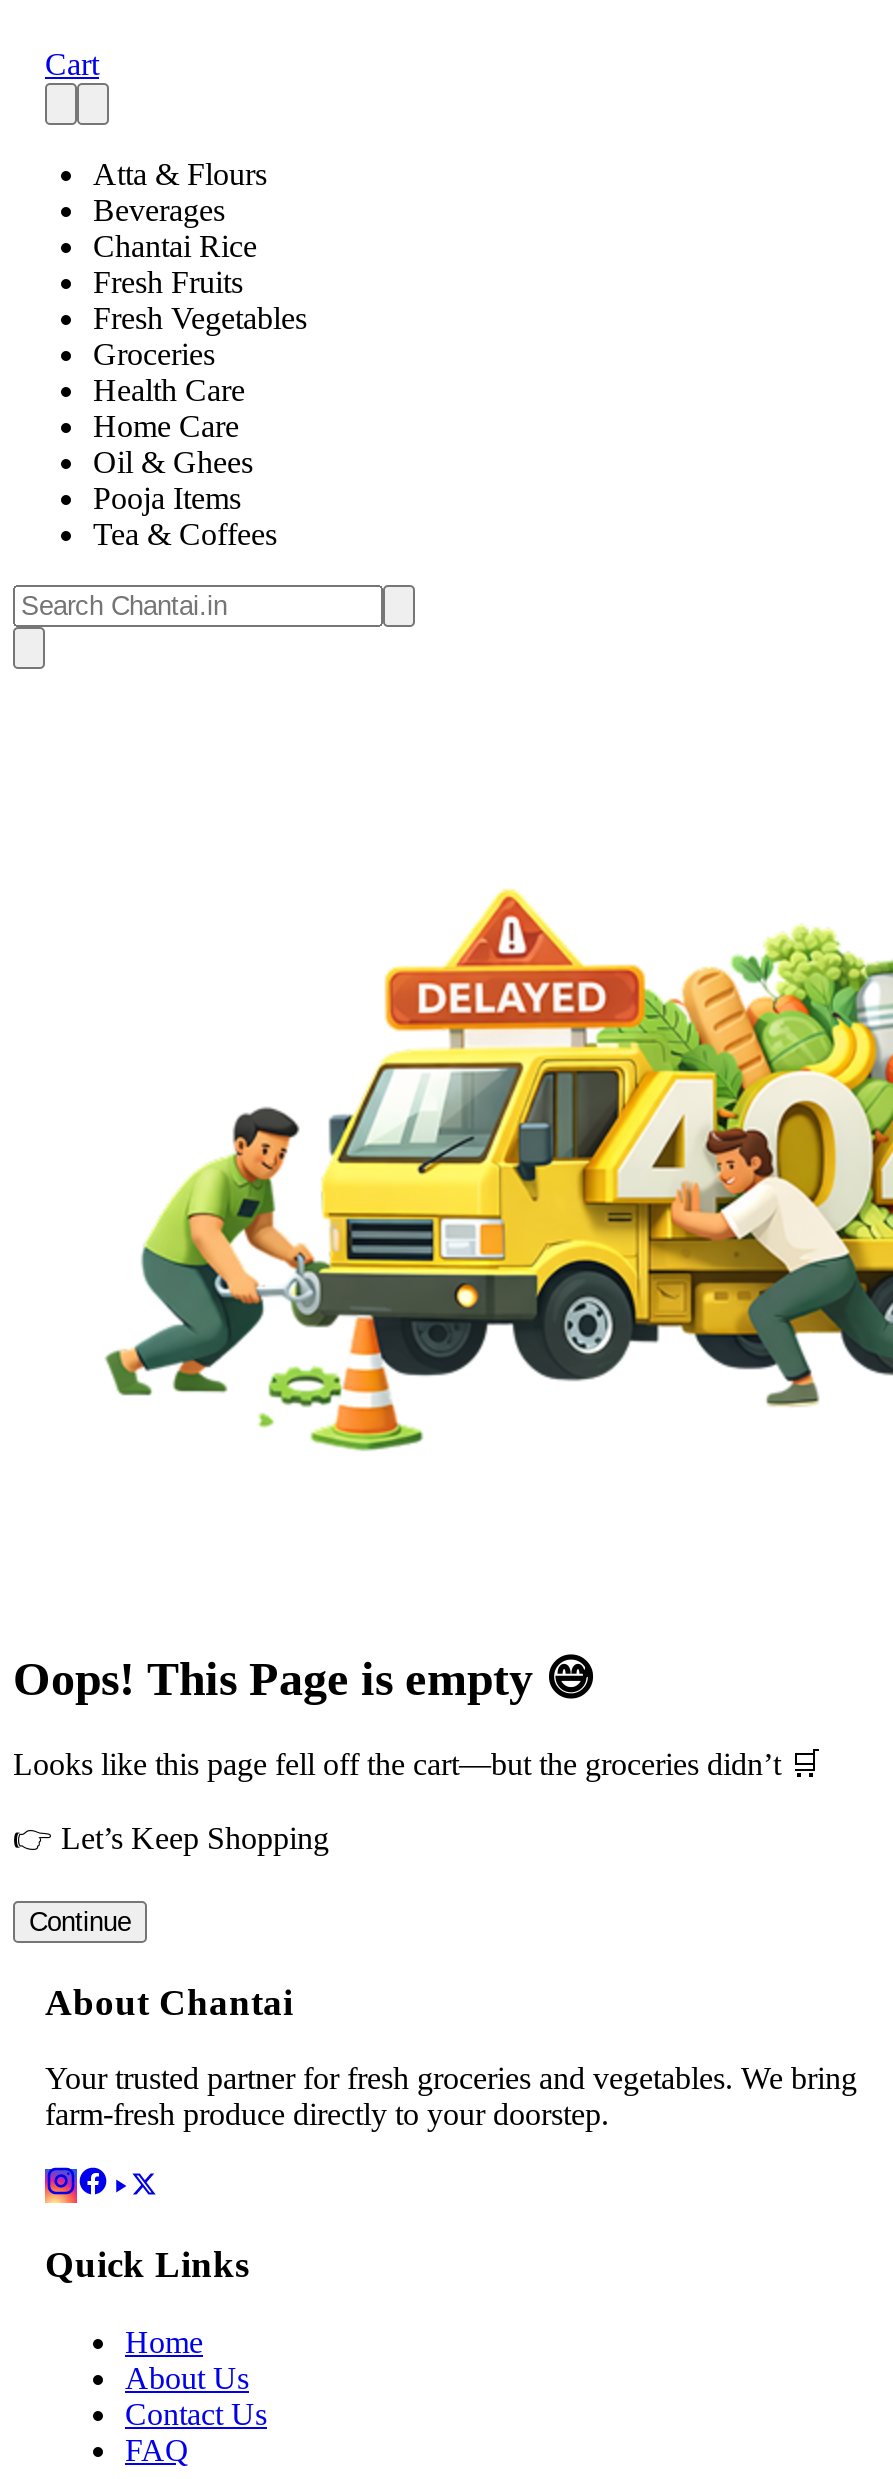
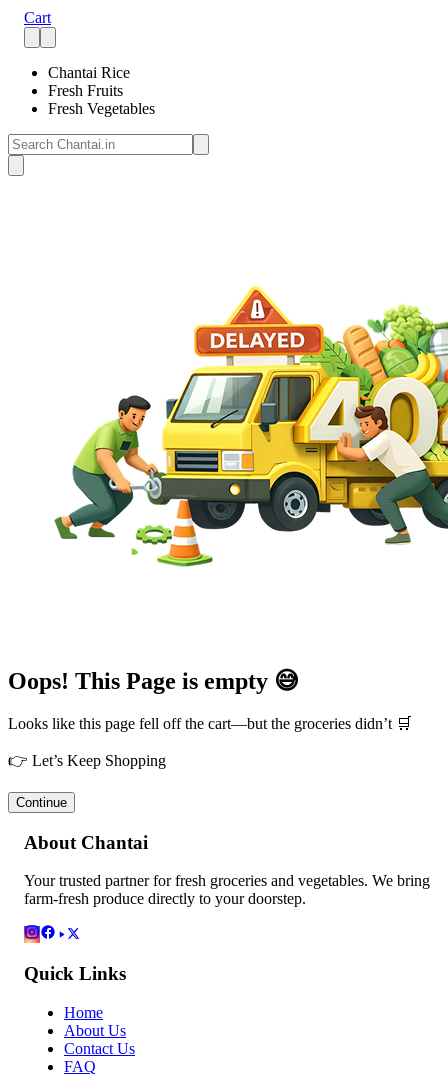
- Atta & Flours
- Beverages

- Groceries
- Health Care
- Home Care
- Oil & Ghees
- Pooja Items
- Tea & Coffees
